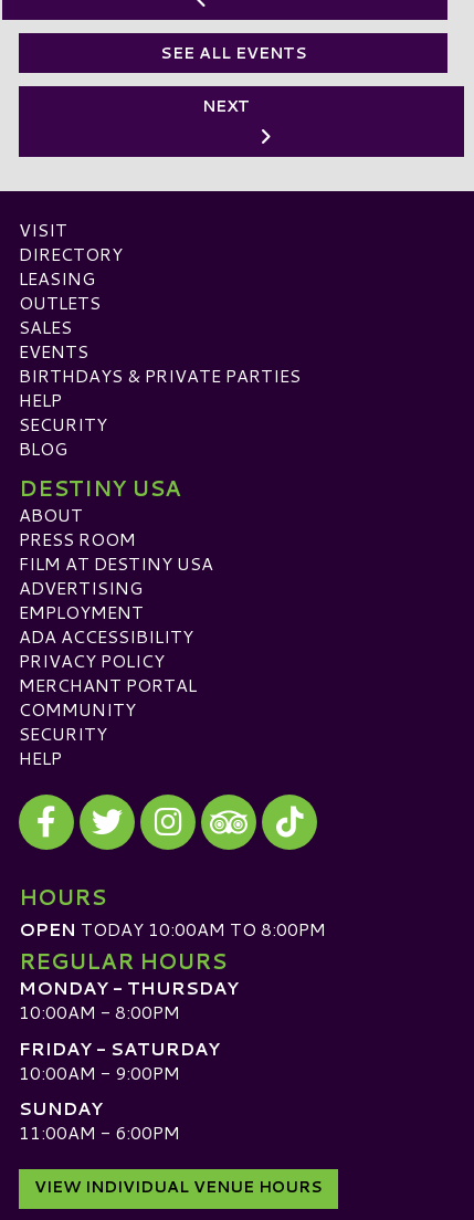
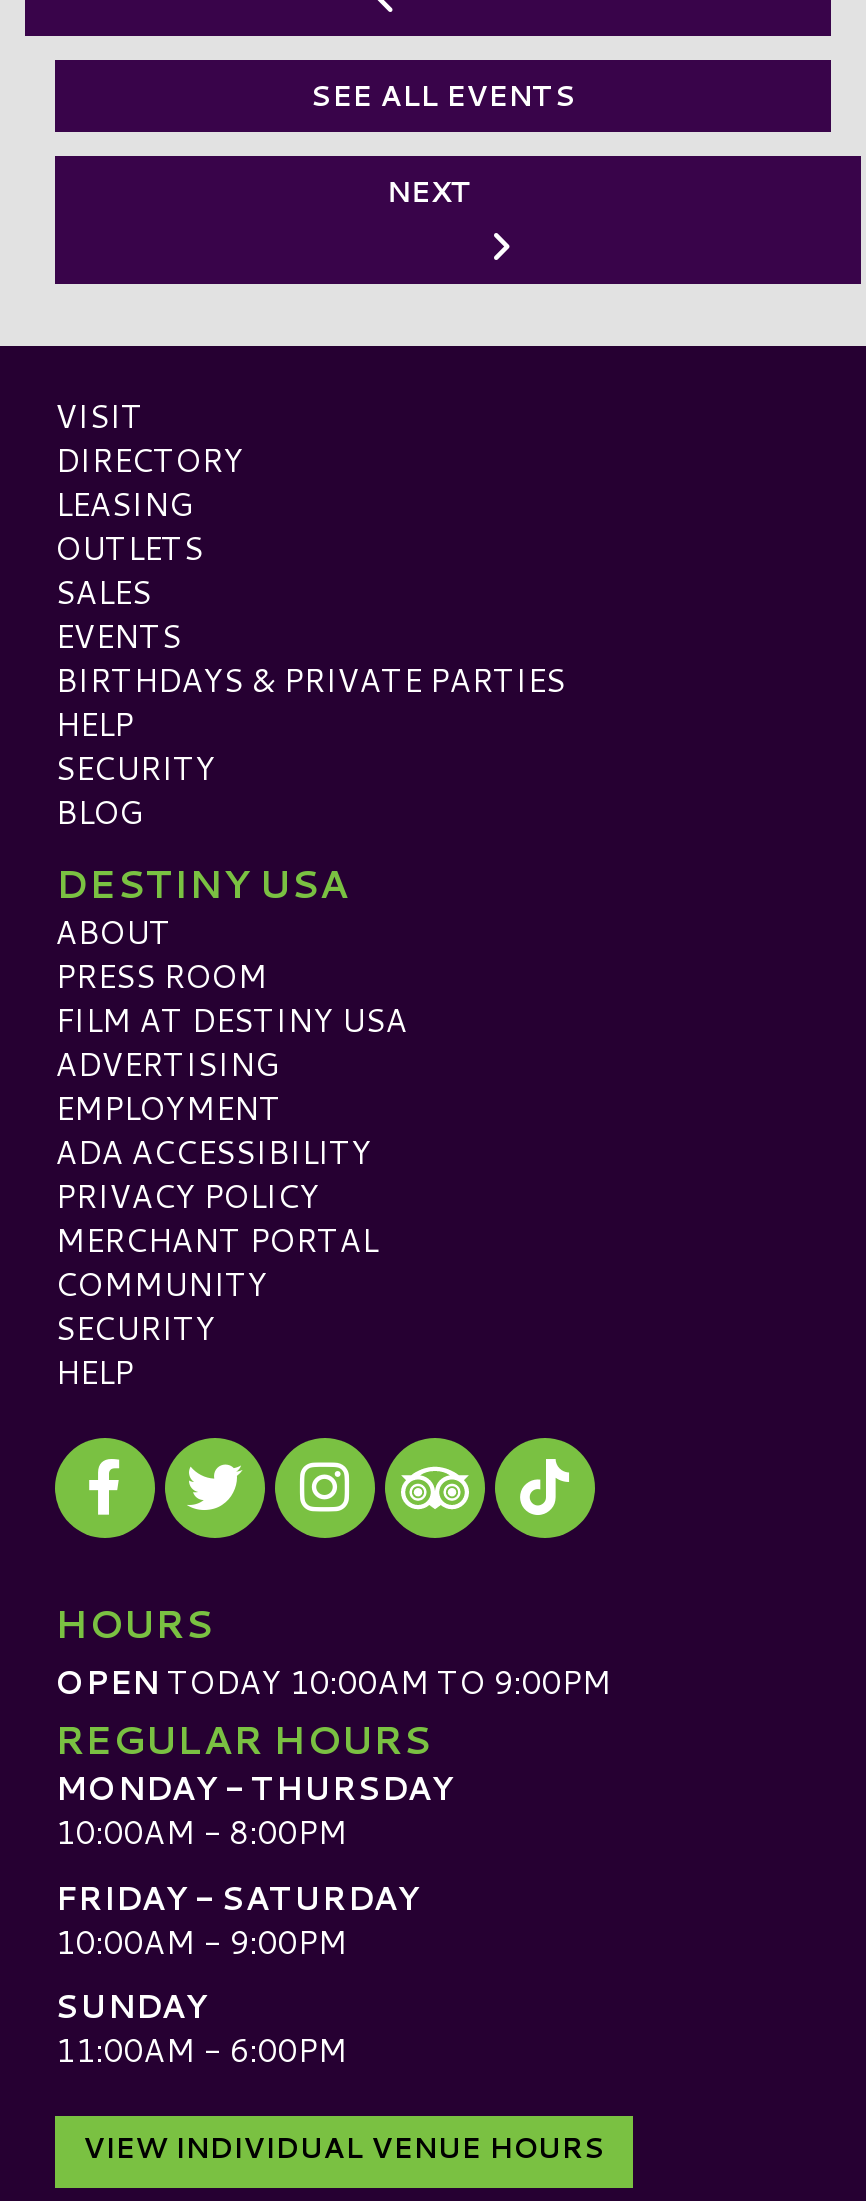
- OPEN TODAY 10:00AM TO 8:00PM
+ OPEN TODAY 10:00AM TO 9:00PM
